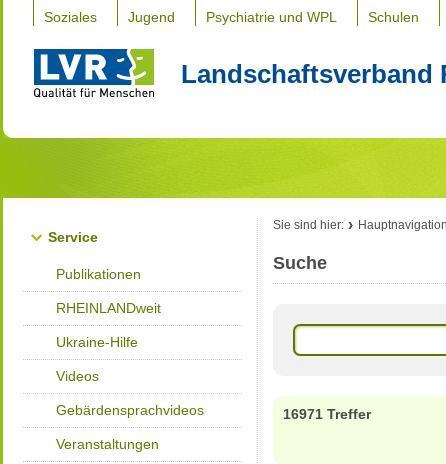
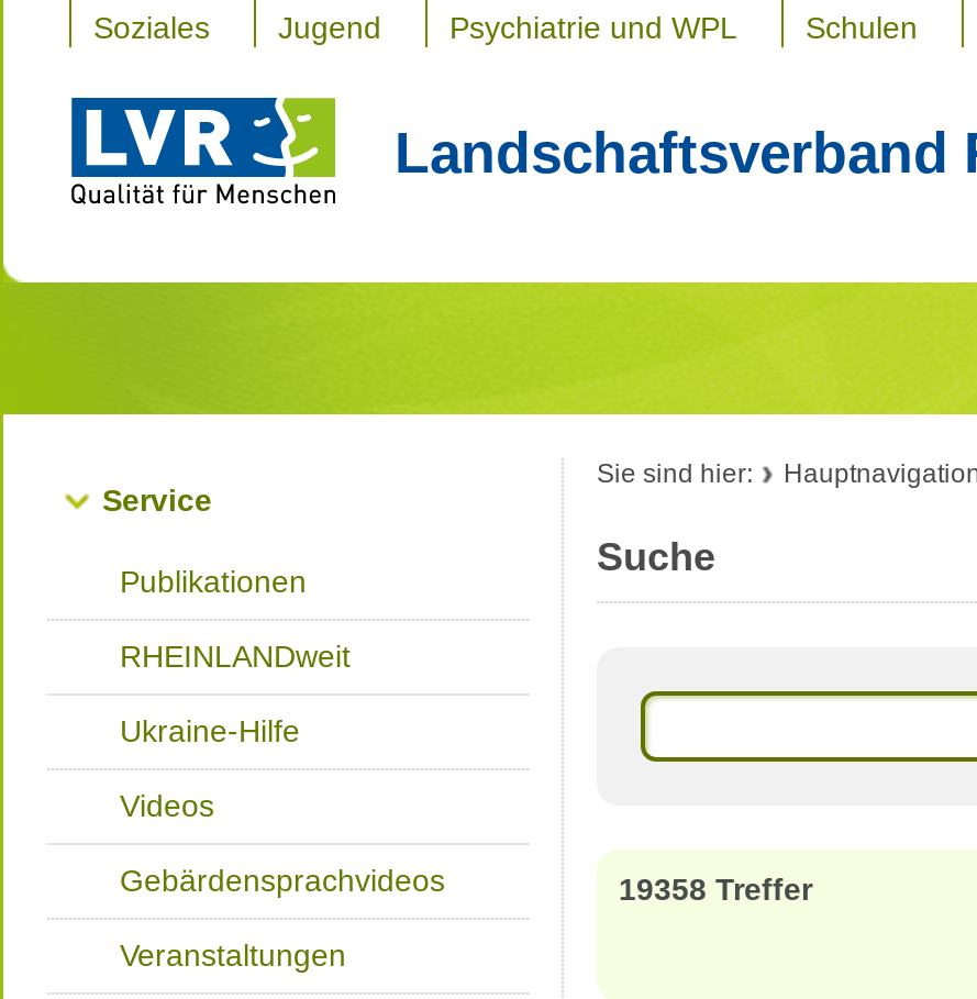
- 16971 Treffer
+ 19358 Treffer
